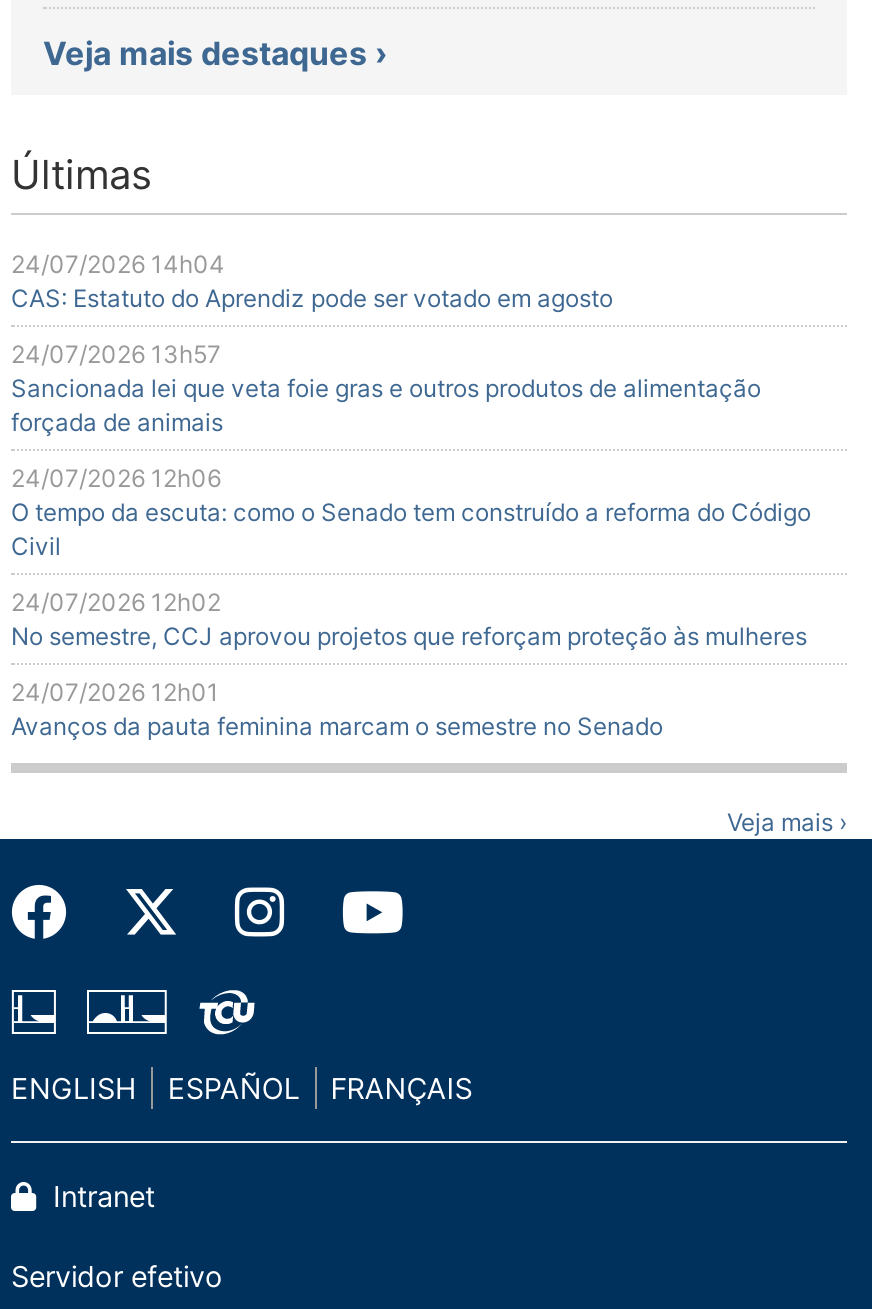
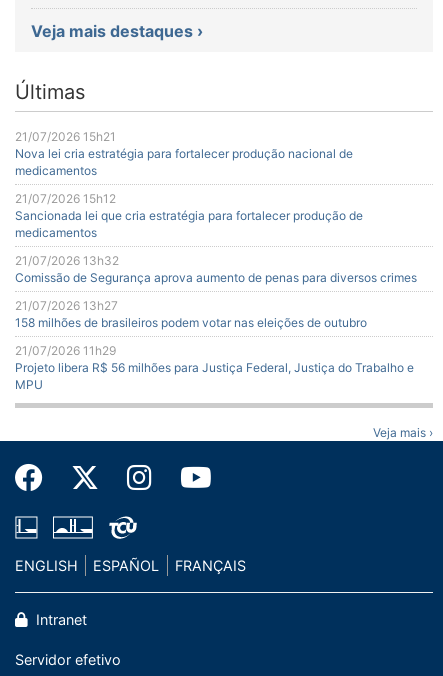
- 24/07/2026 14h04
- CAS: Estatuto do Aprendiz pode ser votado em agosto
+ 21/07/2026 15h21
+ Nova lei cria estratégia para fortalecer produção nacional de
+ medicamentos

- 24/07/2026 13h57
- Sancionada lei que veta foie gras e outros produtos de alimentação
- forçada de animais
+ 21/07/2026 15h12
+ Sancionada lei que cria estratégia para fortalecer produção de
+ medicamentos

- 24/07/2026 12h06
- O tempo da escuta: como o Senado tem construído a reforma do Código
- Civil
+ 21/07/2026 13h32
+ Comissão de Segurança aprova aumento de penas para diversos crimes

- 24/07/2026 12h02
- No semestre, CCJ aprovou projetos que reforçam proteção às mulheres
+ 21/07/2026 13h27
+ 158 milhões de brasileiros podem votar nas eleições de outubro

- 24/07/2026 12h01
- Avanços da pauta feminina marcam o semestre no Senado
+ 21/07/2026 11h29
+ Projeto libera R$ 56 milhões para Justiça Federal, Justiça do Trabalho e
+ MPU
